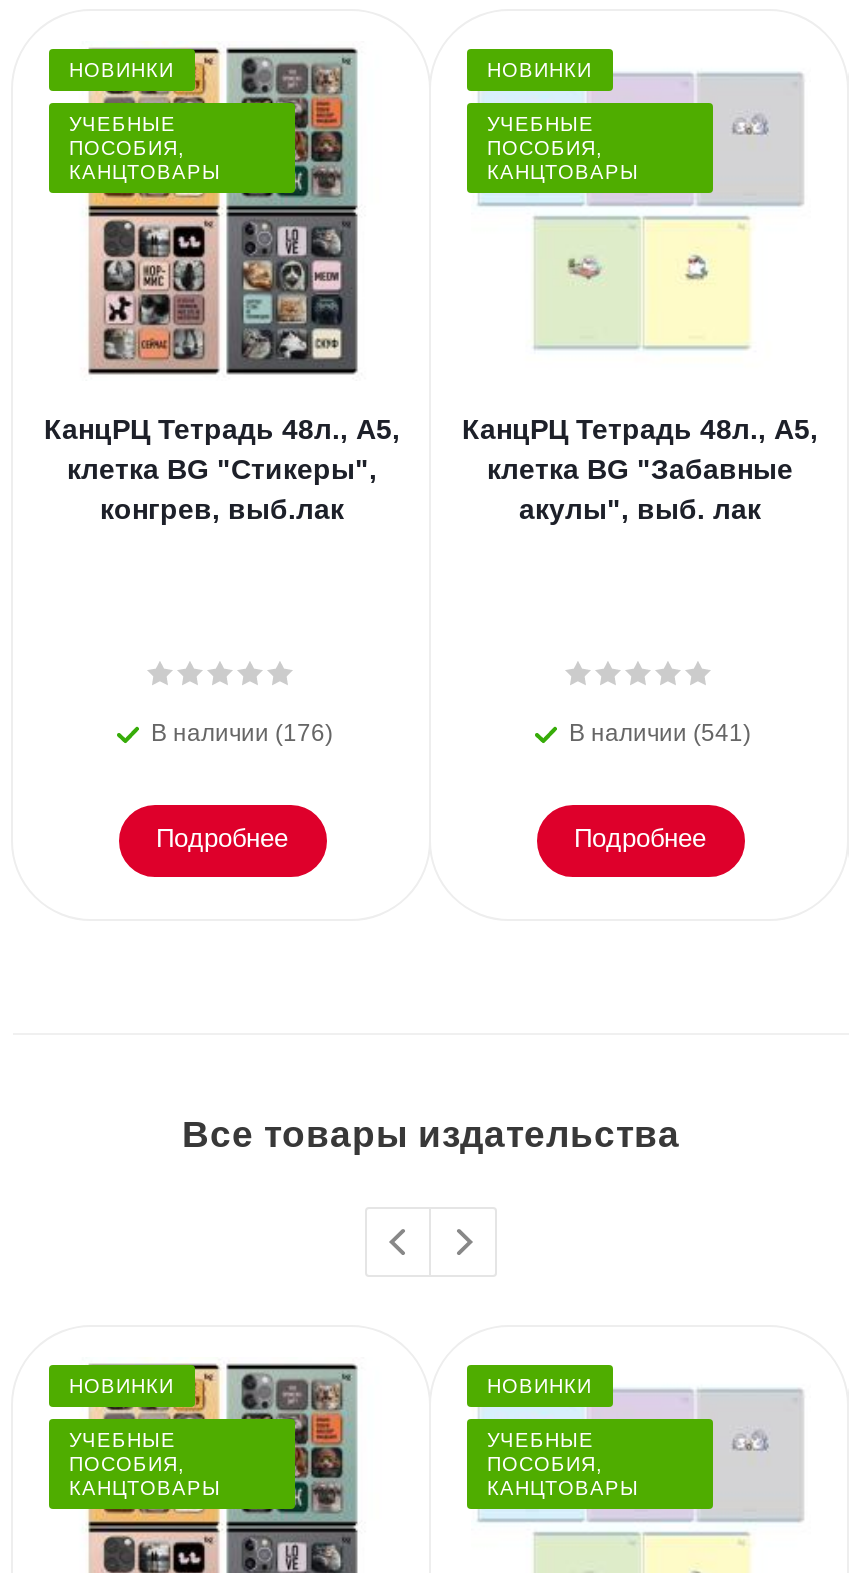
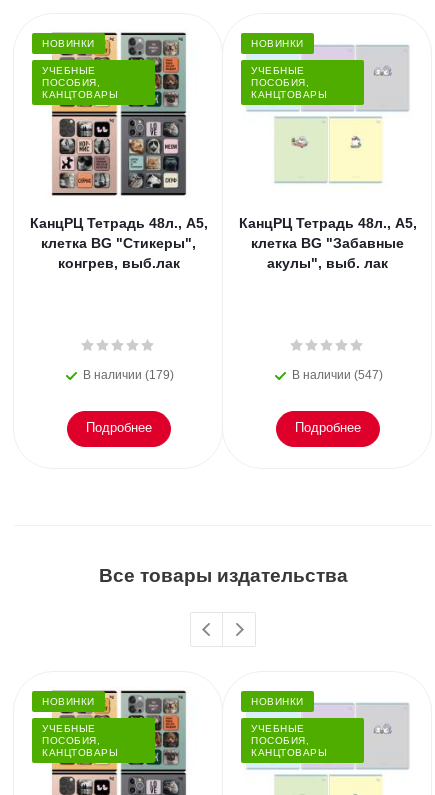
- В наличии (176)
+ В наличии (179)

- В наличии (541)
+ В наличии (547)
